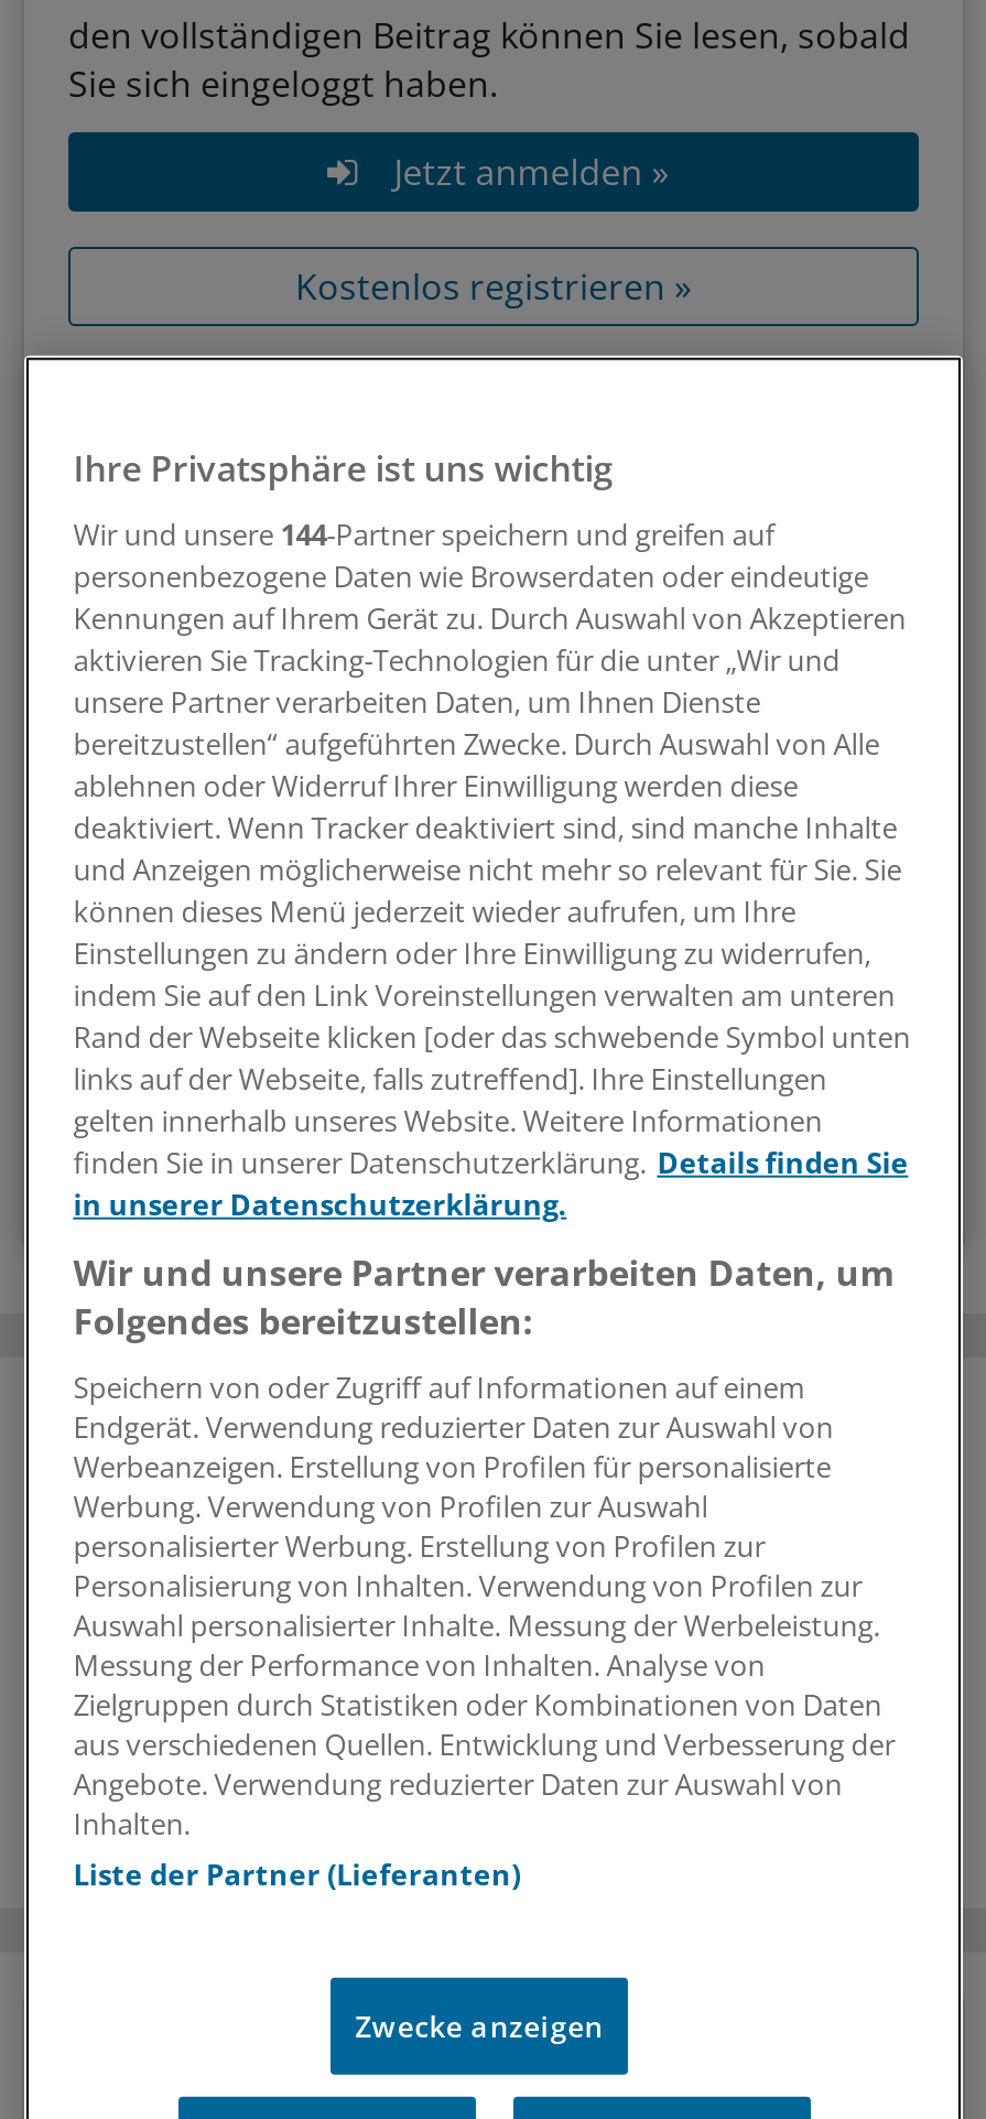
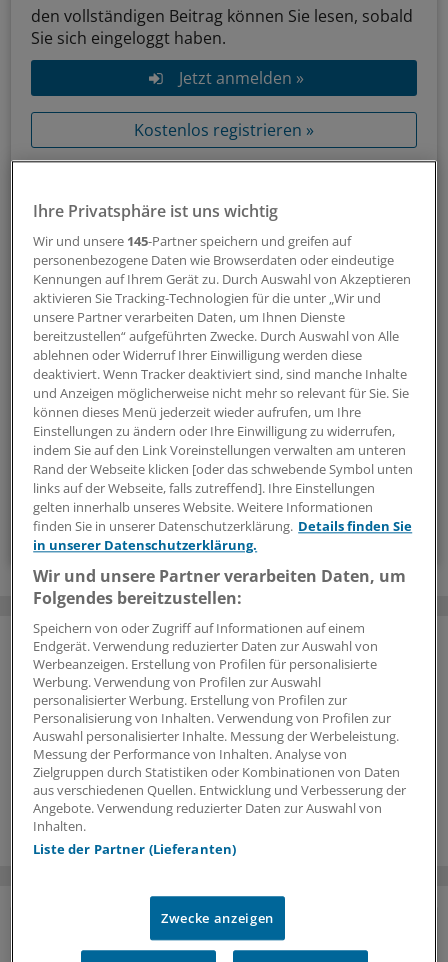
- Wir und unsere 144-Partner speichern und greifen auf
+ Wir und unsere 145-Partner speichern und greifen auf
